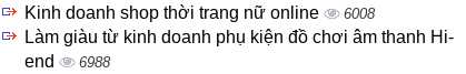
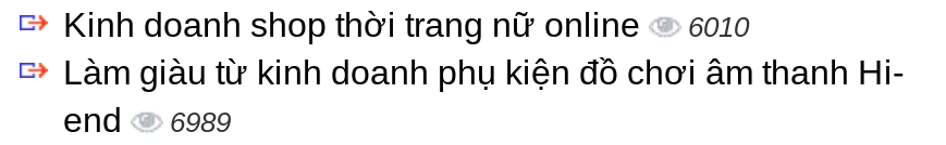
- Kinh doanh shop thời trang nữ online 6008
+ Kinh doanh shop thời trang nữ online 6010

- end 6988
+ end 6989
